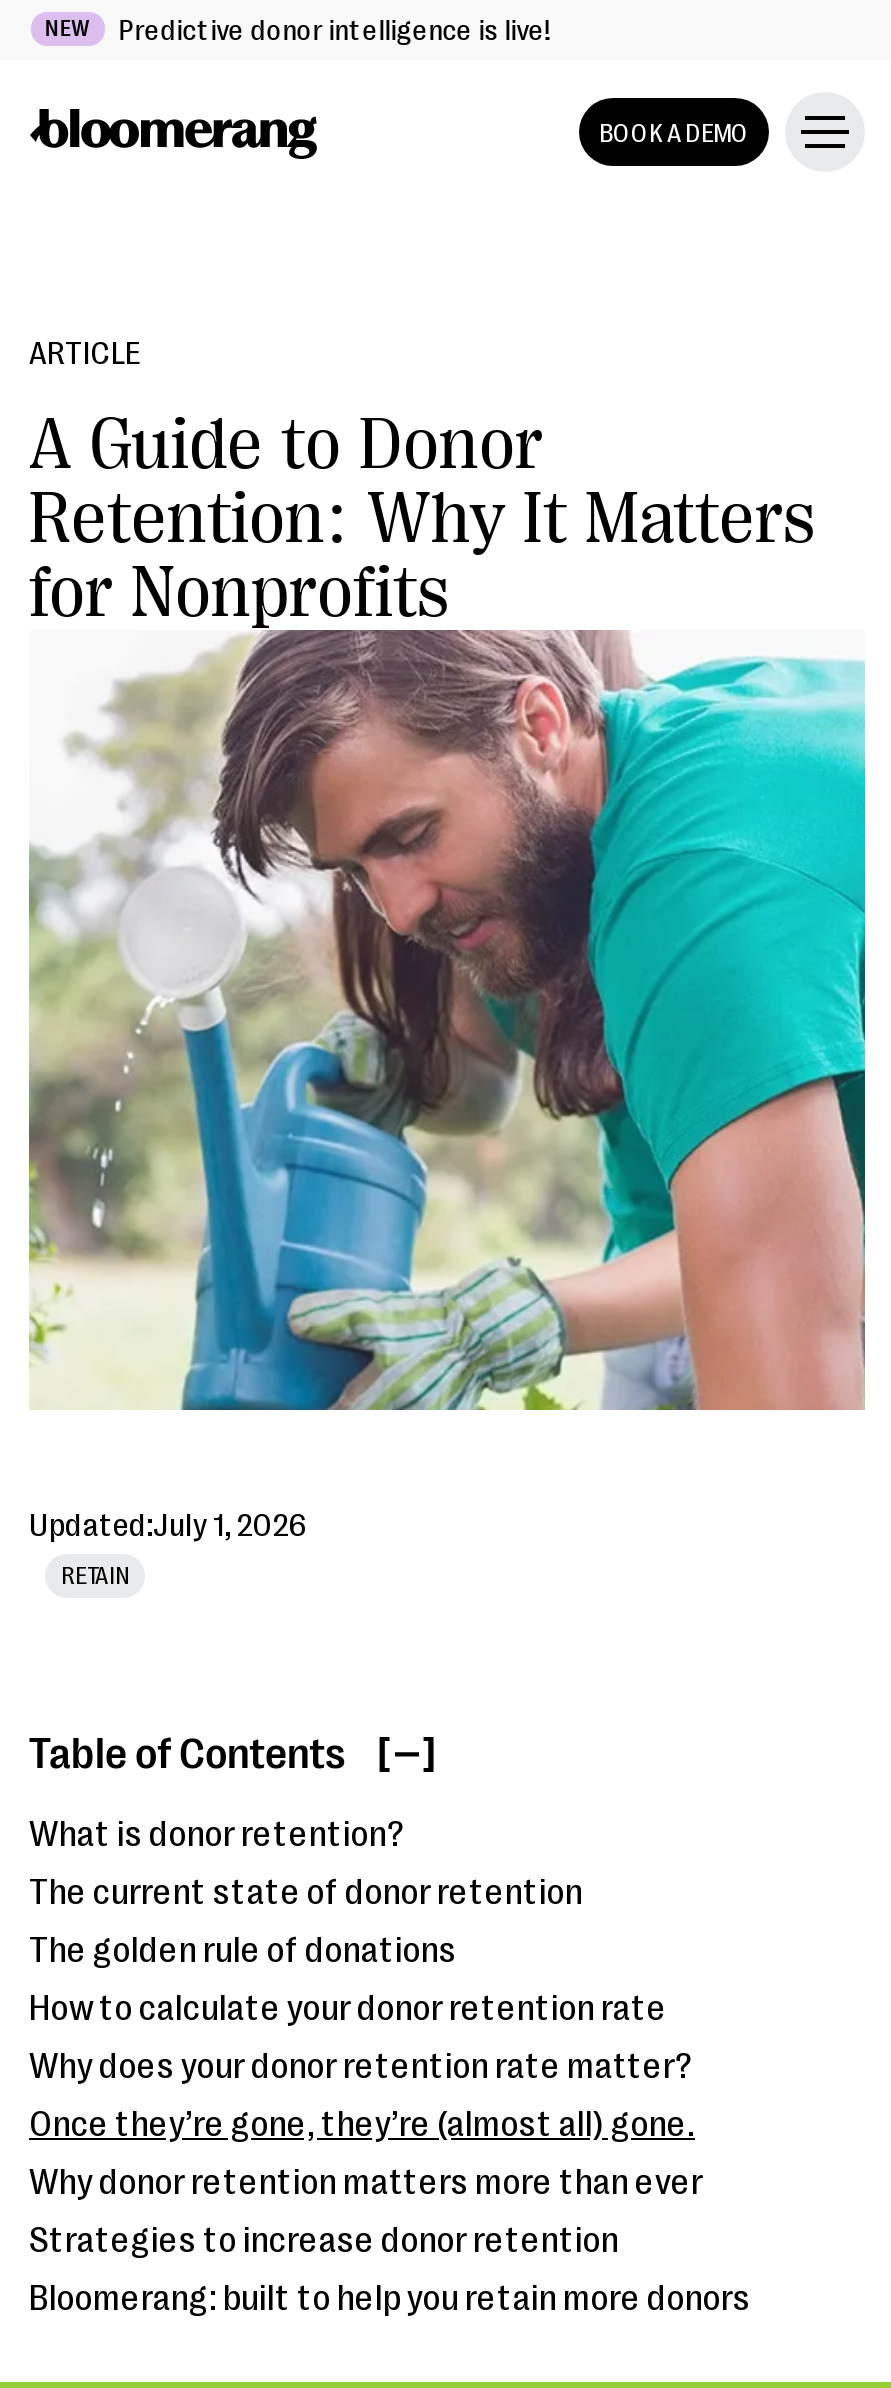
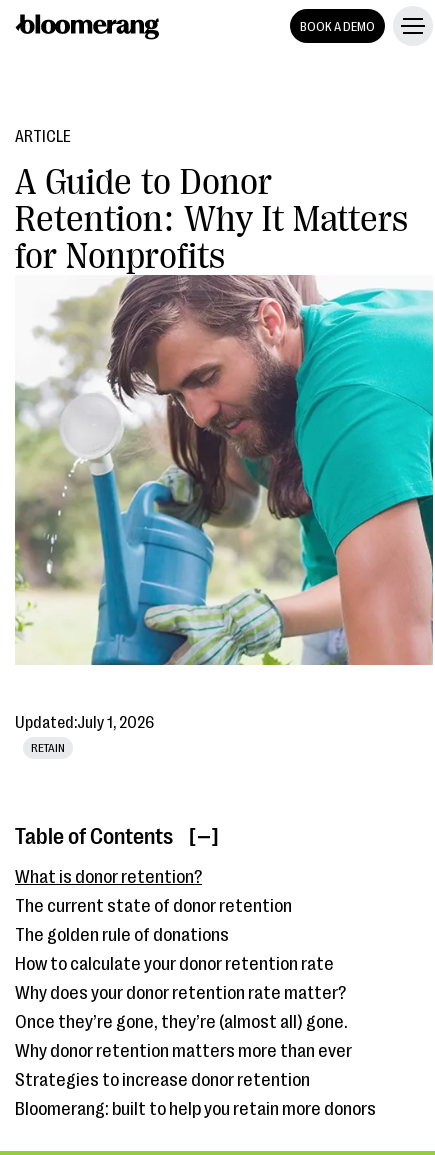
- NEW
- Predictive donor intelligence is live!
